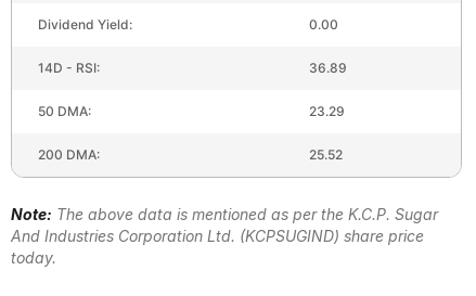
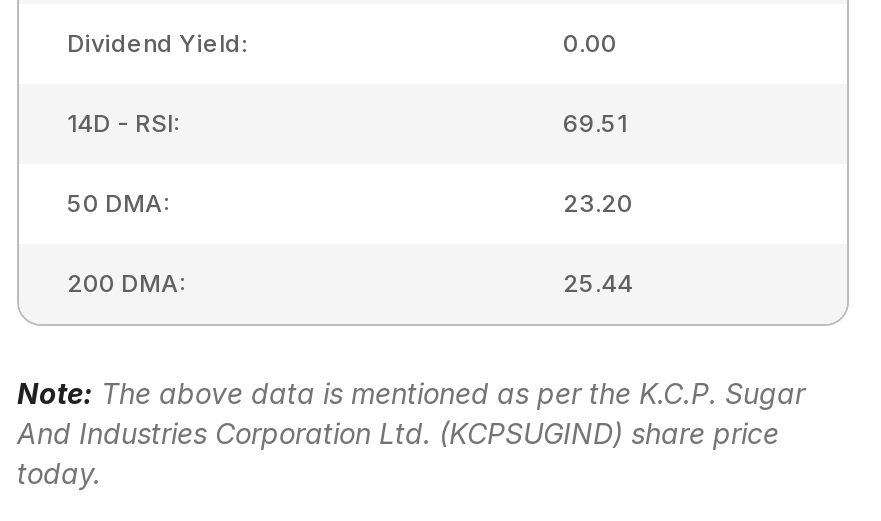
- 36.89
+ 69.51

- 23.29
+ 23.20

- 25.52
+ 25.44
